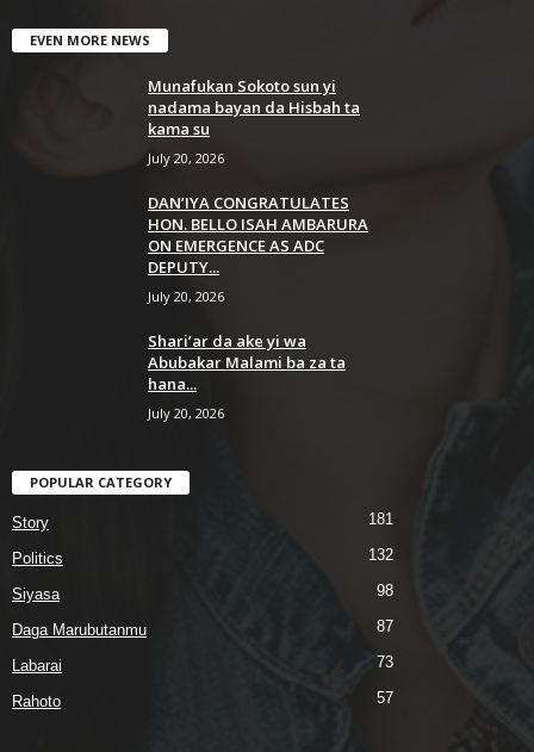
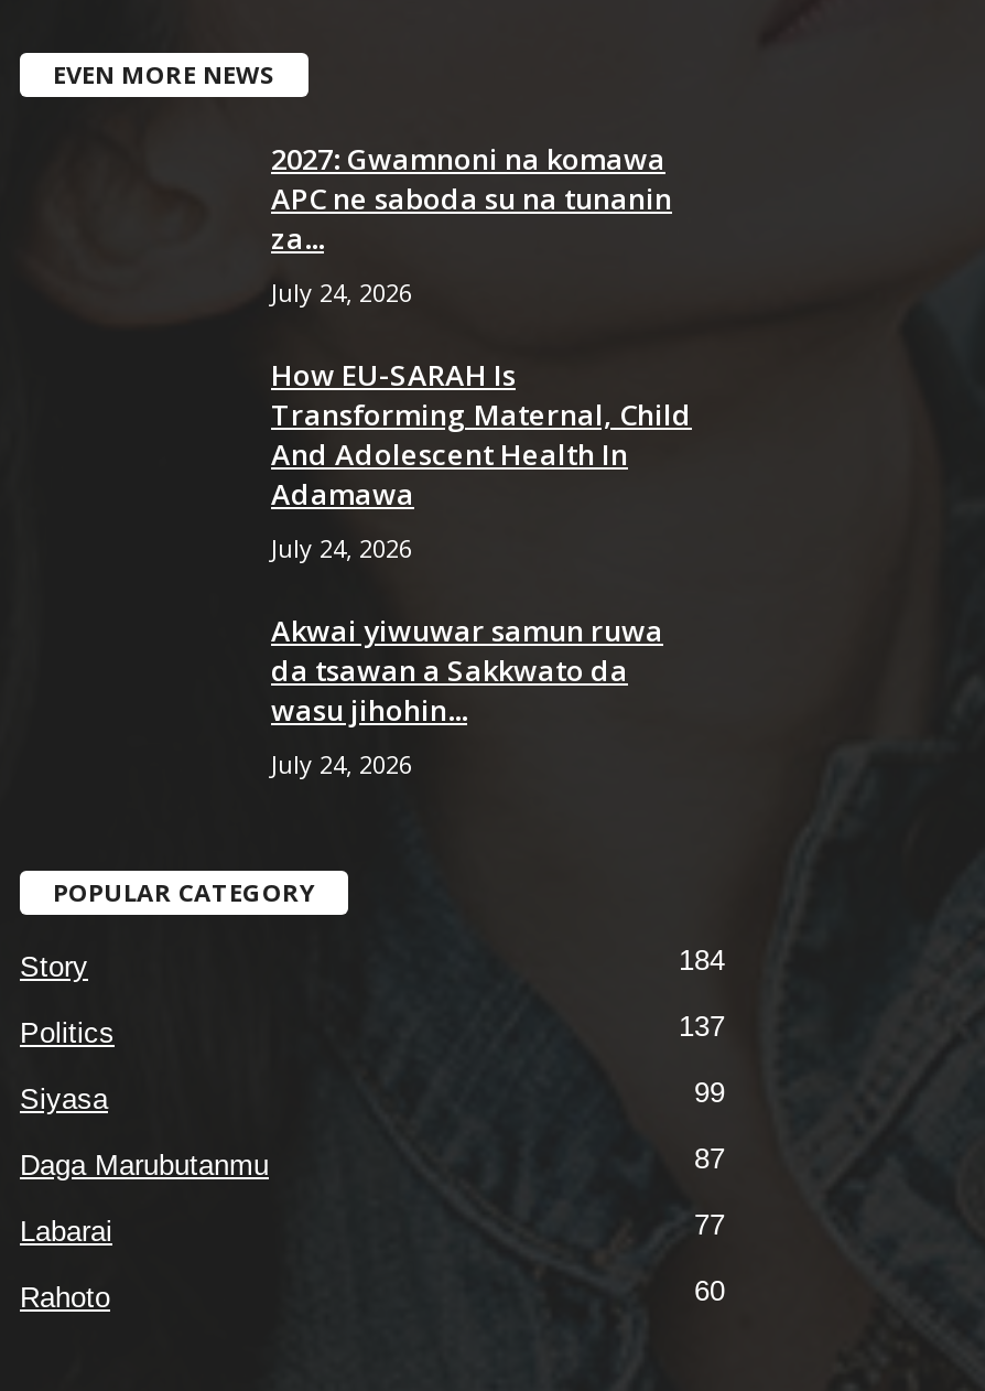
- Munafukan Sokoto sun yi
- nadama bayan da Hisbah ta
- kama su
- July 20, 2026
+ 2027: Gwamnoni na komawa
+ APC ne saboda su na tunanin
+ za...
+ July 24, 2026

- DAN’IYA CONGRATULATES
- HON. BELLO ISAH AMBARURA
- ON EMERGENCE AS ADC
- DEPUTY...
- July 20, 2026
+ How EU-SARAH Is
+ Transforming Maternal, Child
+ And Adolescent Health In
+ Adamawa
+ July 24, 2026

- Shari’ar da ake yi wa
- Abubakar Malami ba za ta
- hana...
- July 20, 2026
+ Akwai yiwuwar samun ruwa
+ da tsawan a Sakkwato da
+ wasu jihohin...
+ July 24, 2026

- 181
+ 184

- 132
+ 137

- 98
+ 99

- 73
+ 77

- 57
+ 60
